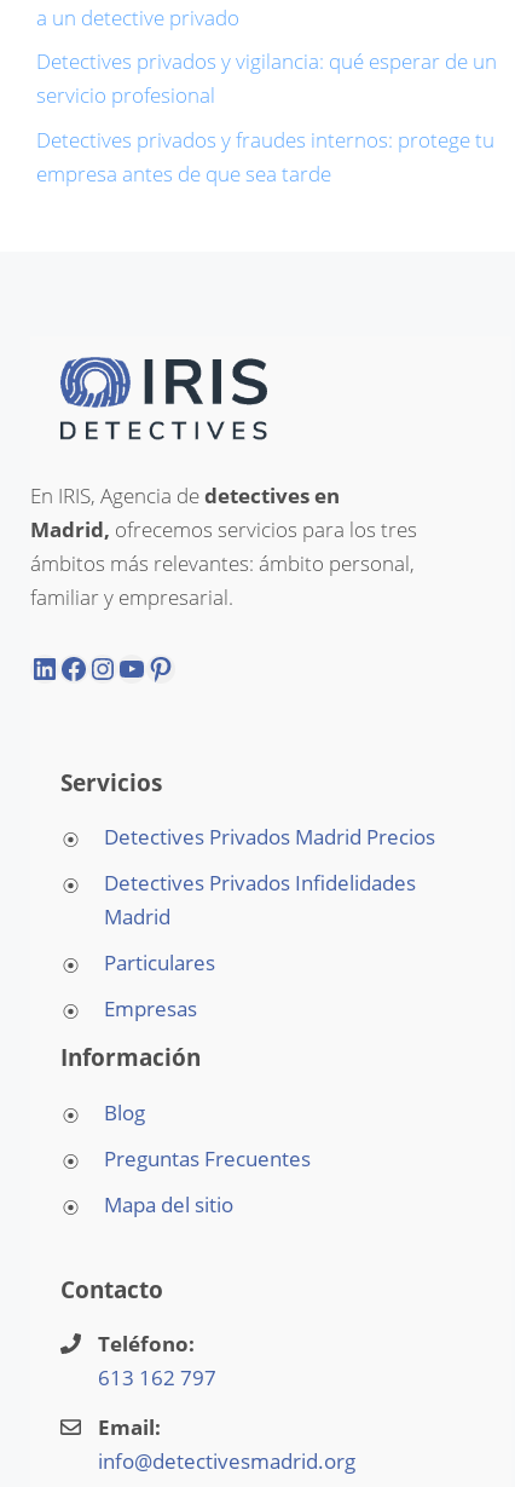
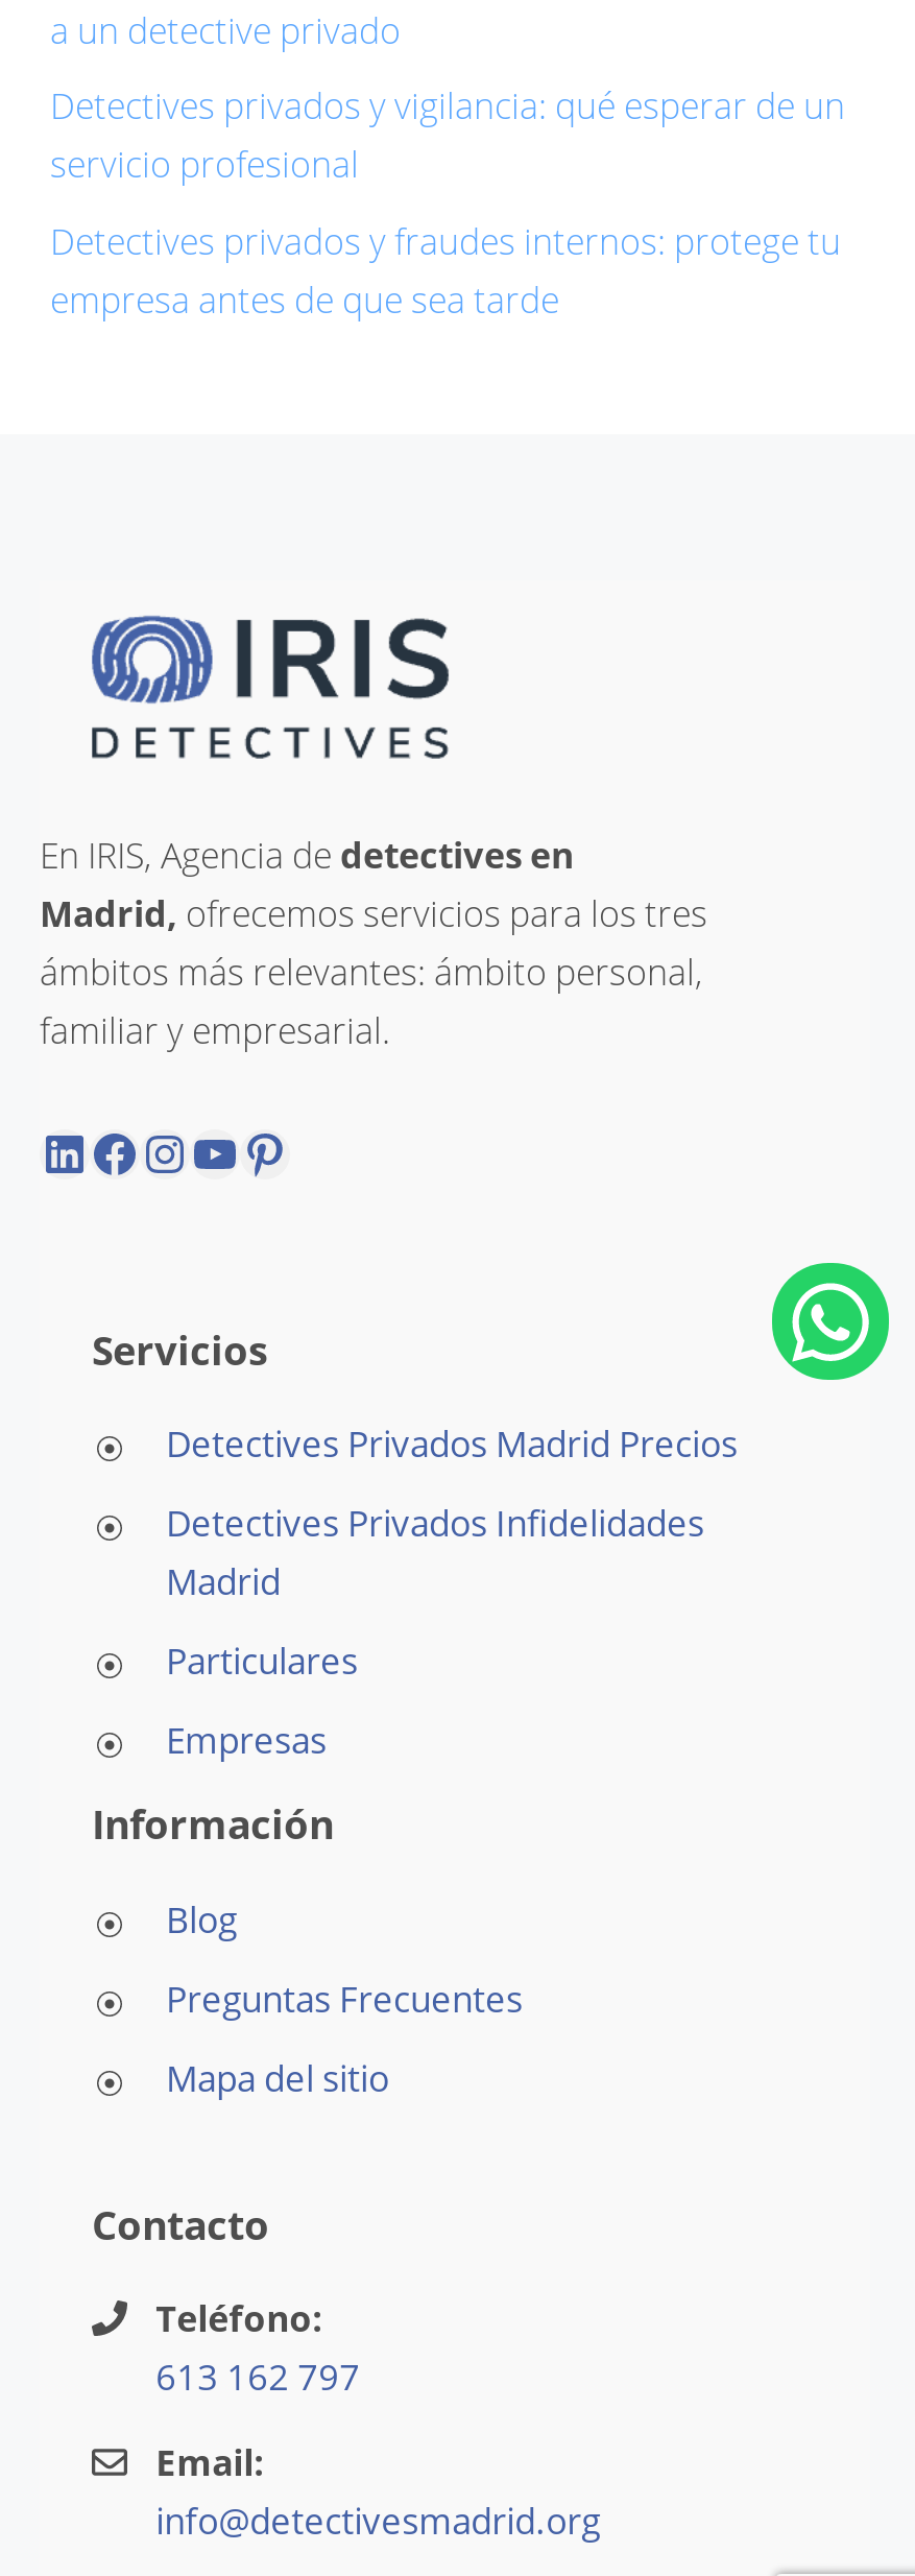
+ [image]
